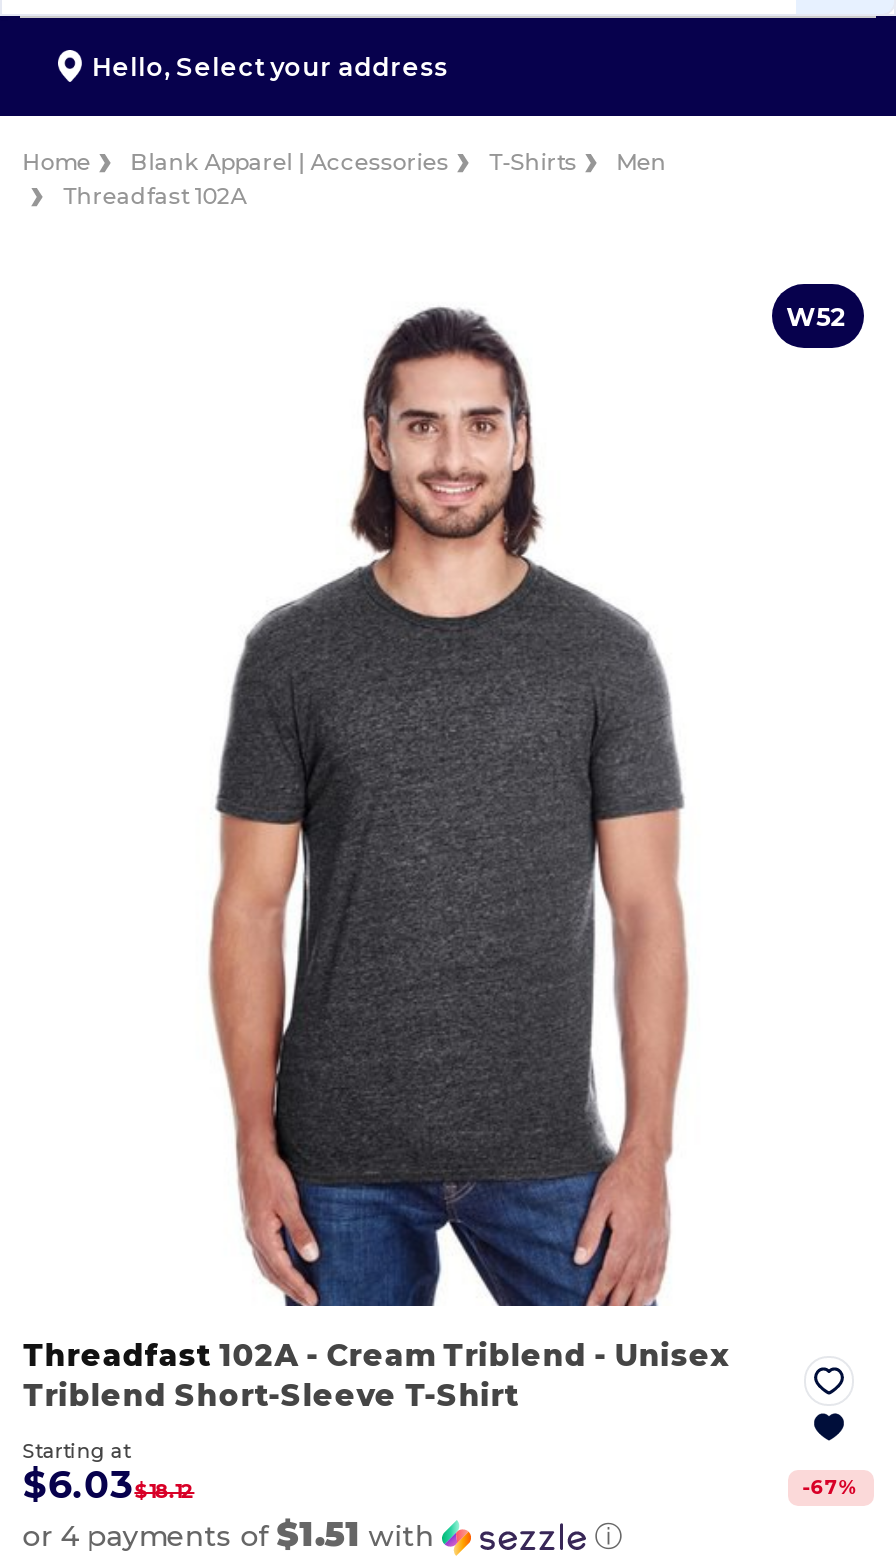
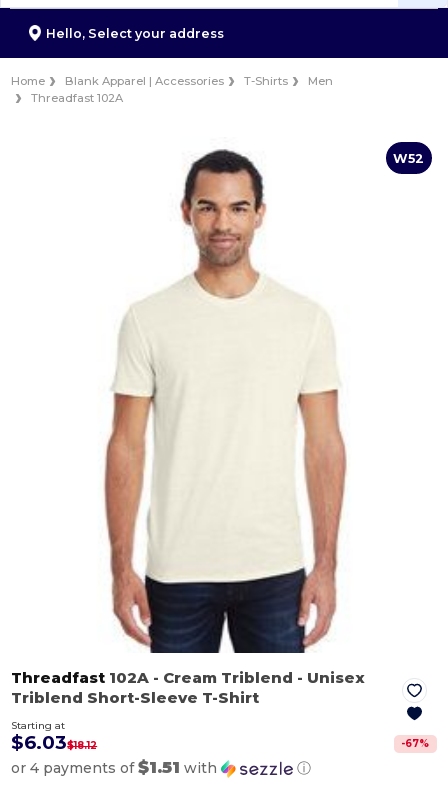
- [image]
+ [image]
